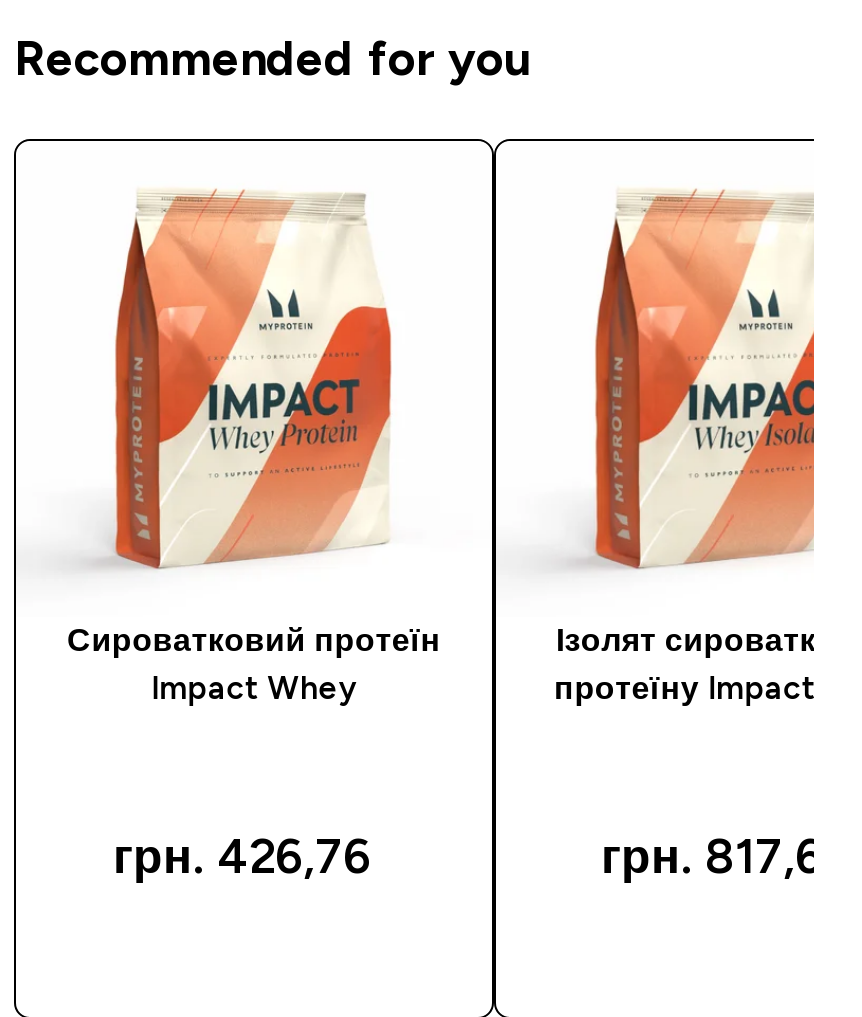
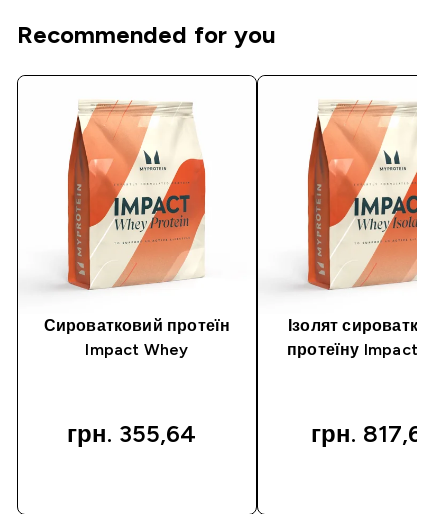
- грн. 426,76
+ грн. 355,64
